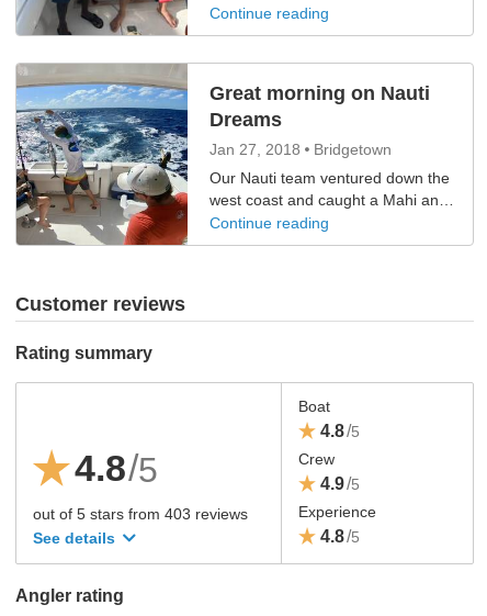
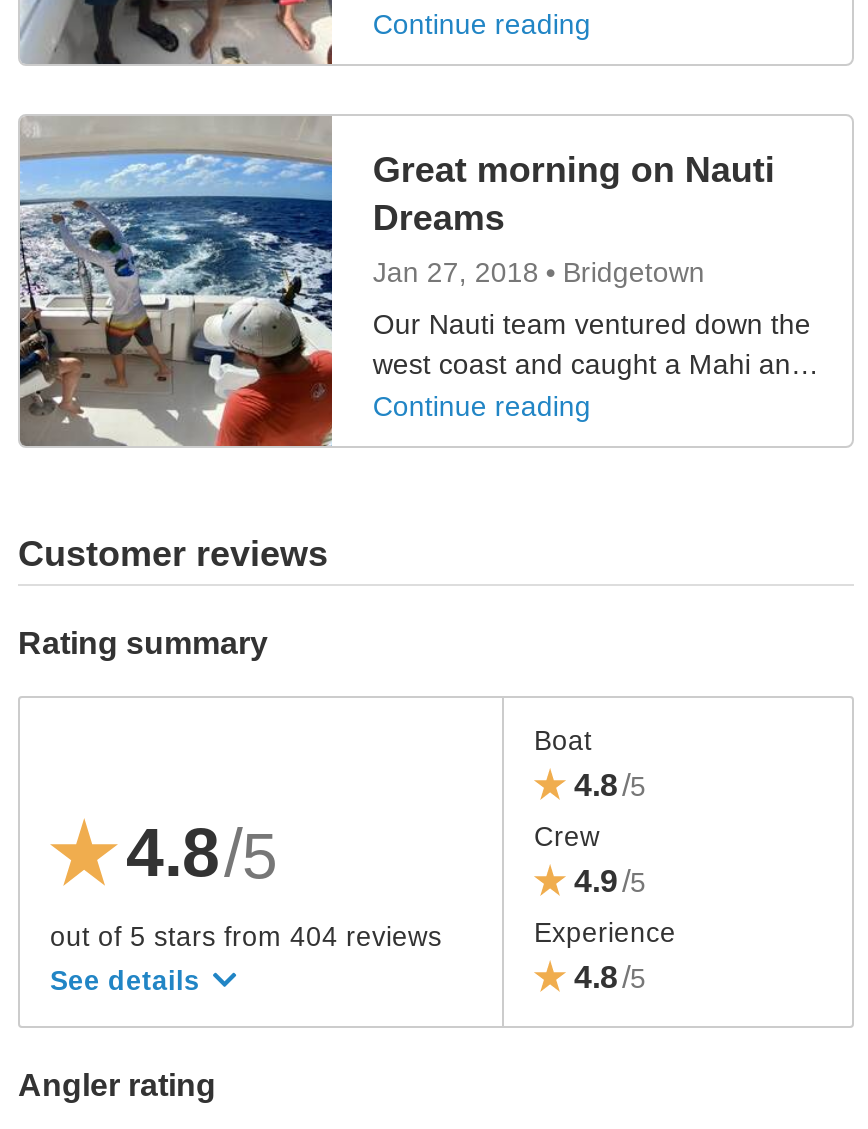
- out of 5 stars from 403 reviews
+ out of 5 stars from 404 reviews
